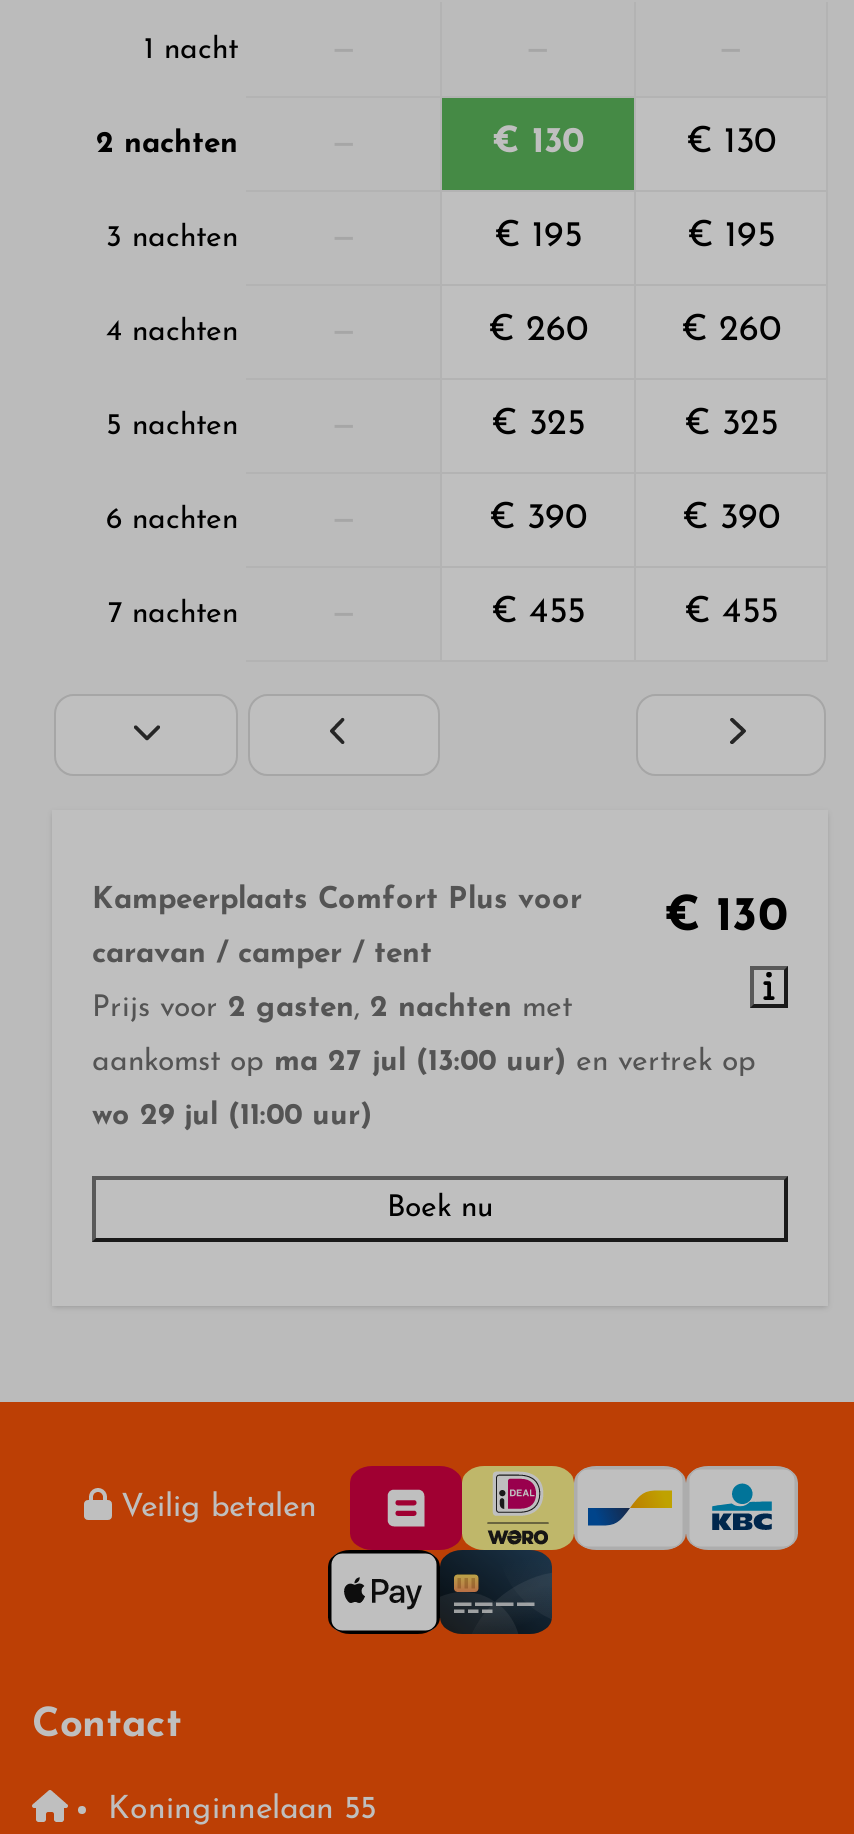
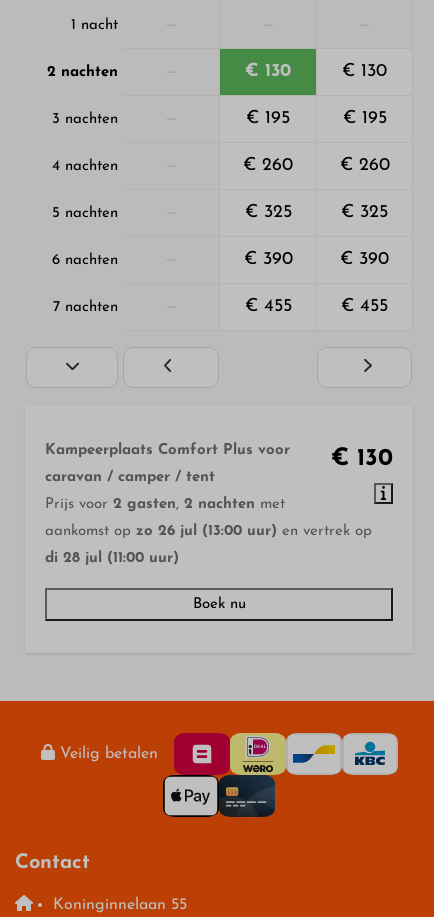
- aankomst op ma 27 jul (13:00 uur) en vertrek op
+ aankomst op zo 26 jul (13:00 uur) en vertrek op

- wo 29 jul (11:00 uur)
+ di 28 jul (11:00 uur)
